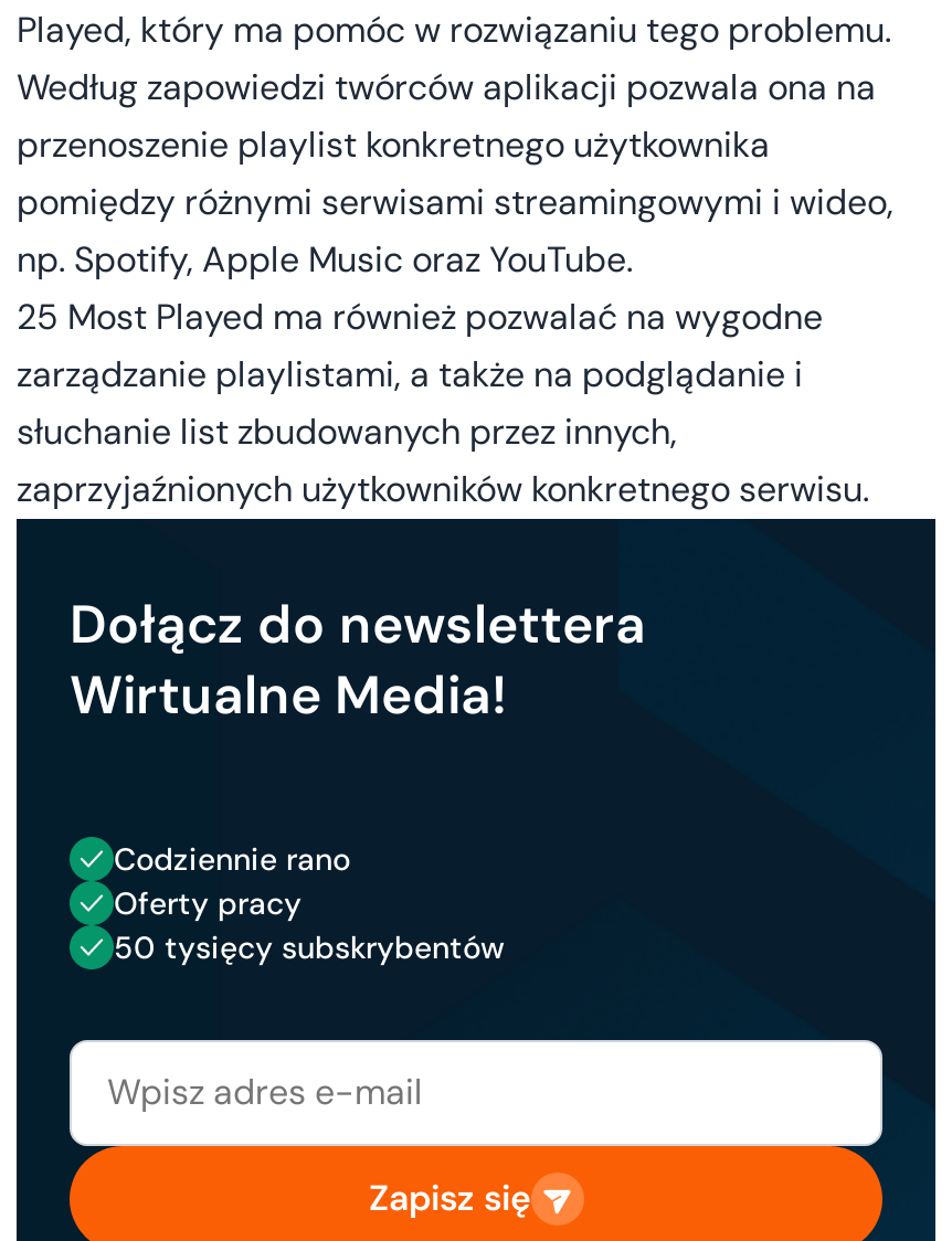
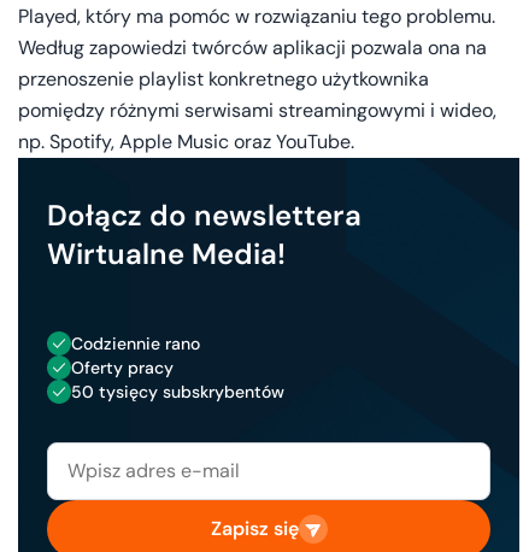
- 25 Most Played ma również pozwalać na wygodne
- zarządzanie playlistami, a także na podglądanie i
- słuchanie list zbudowanych przez innych,
- zaprzyjaźnionych użytkowników konkretnego serwisu.
